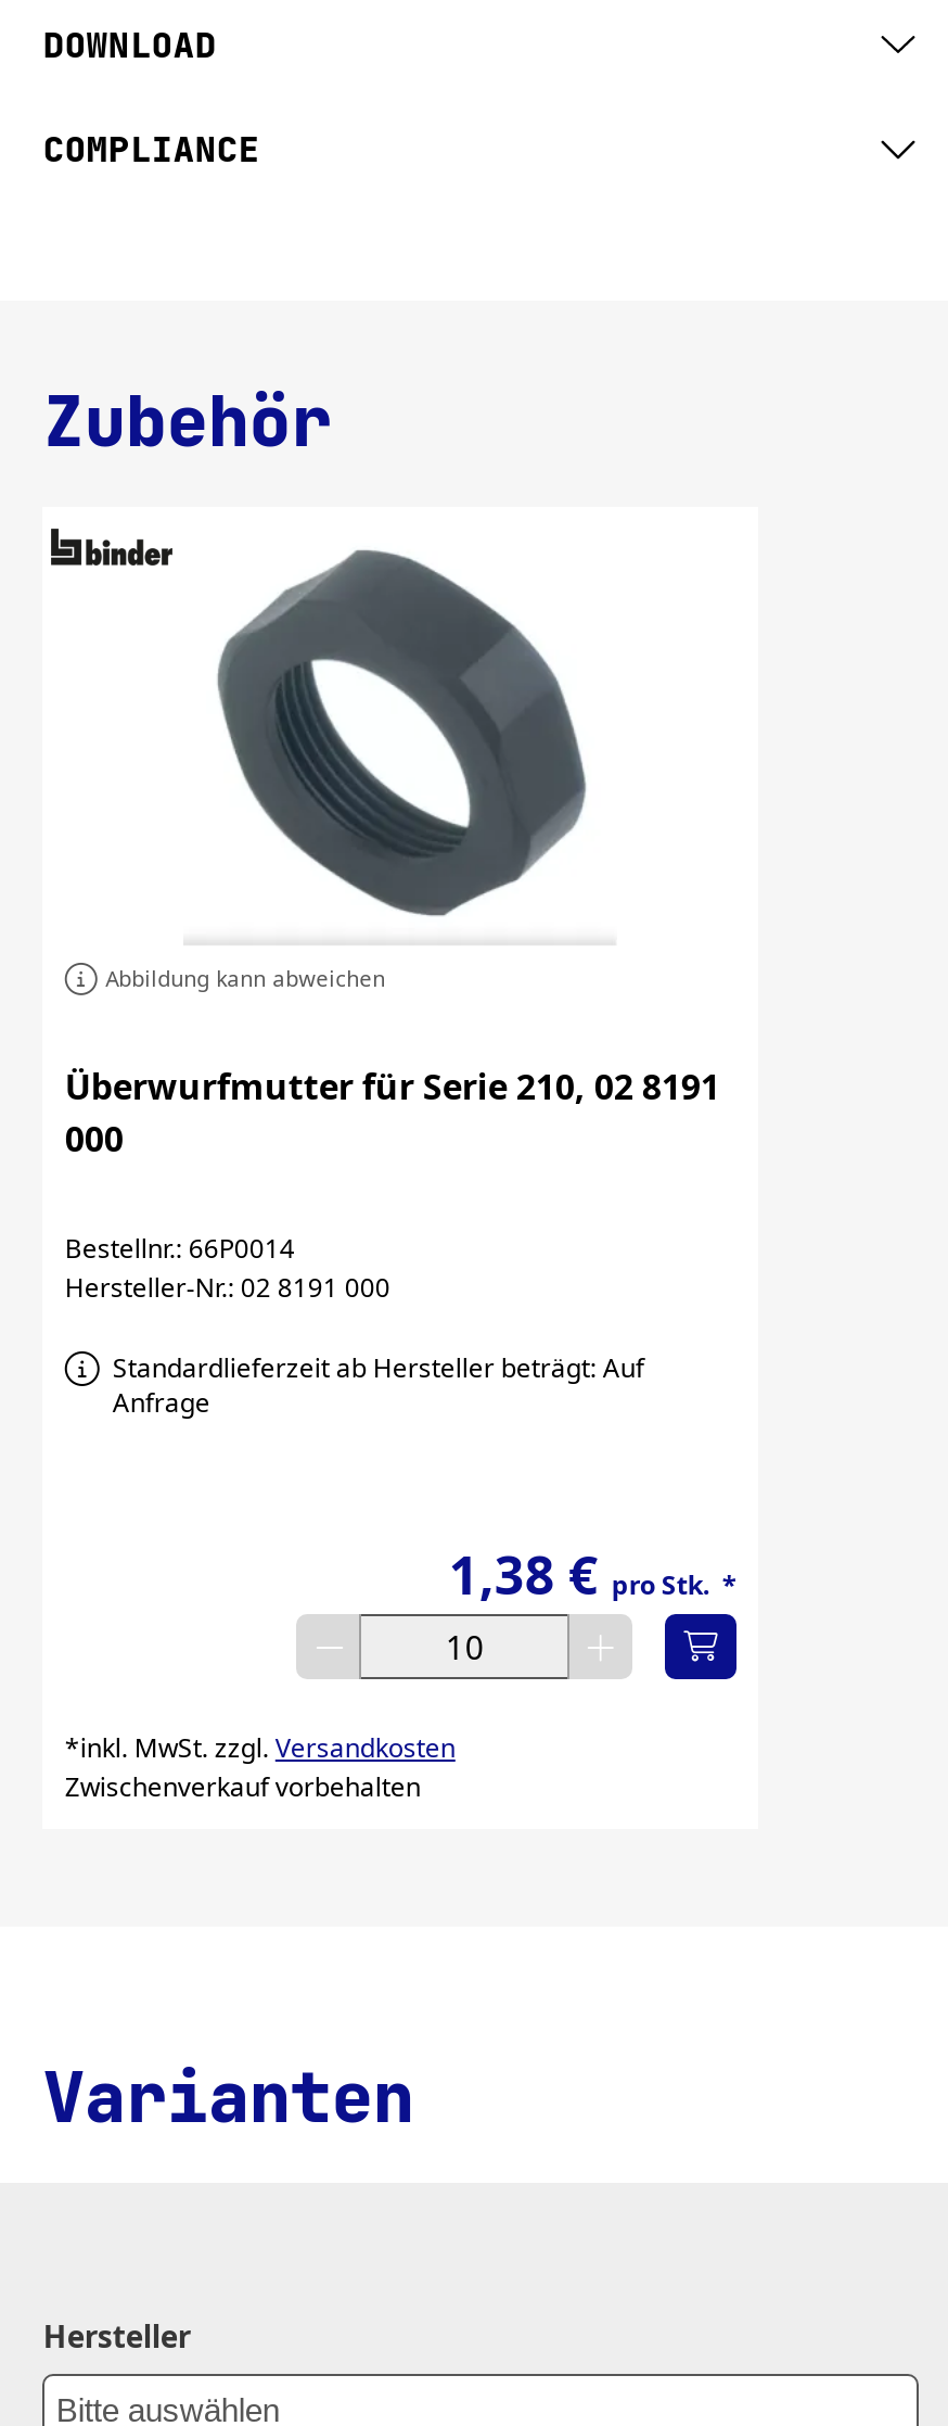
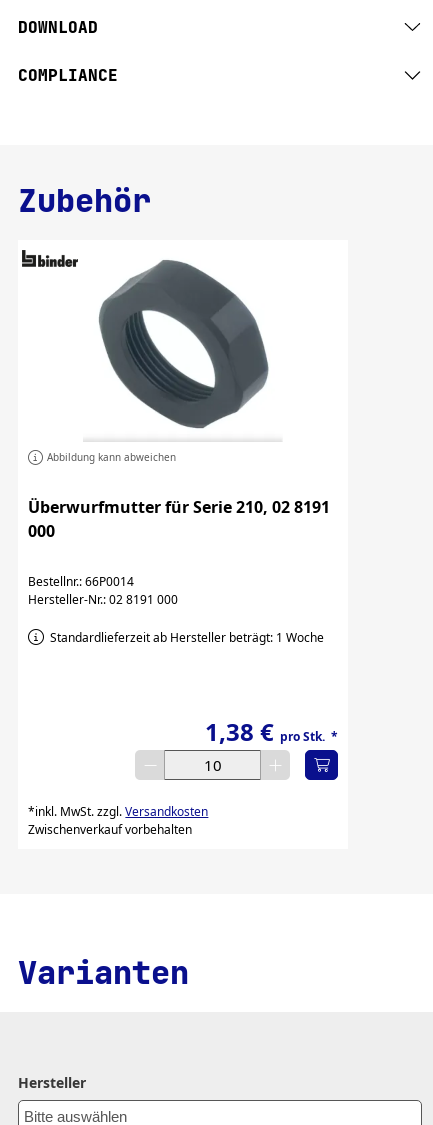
- Standardlieferzeit ab Hersteller beträgt: Auf
- Anfrage
+ Standardlieferzeit ab Hersteller beträgt: 1 Woche
